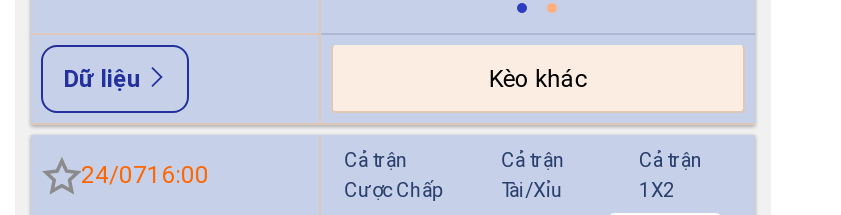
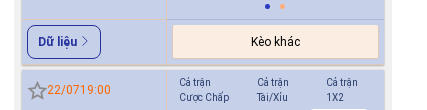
- 24/0716:00
+ 22/0719:00
